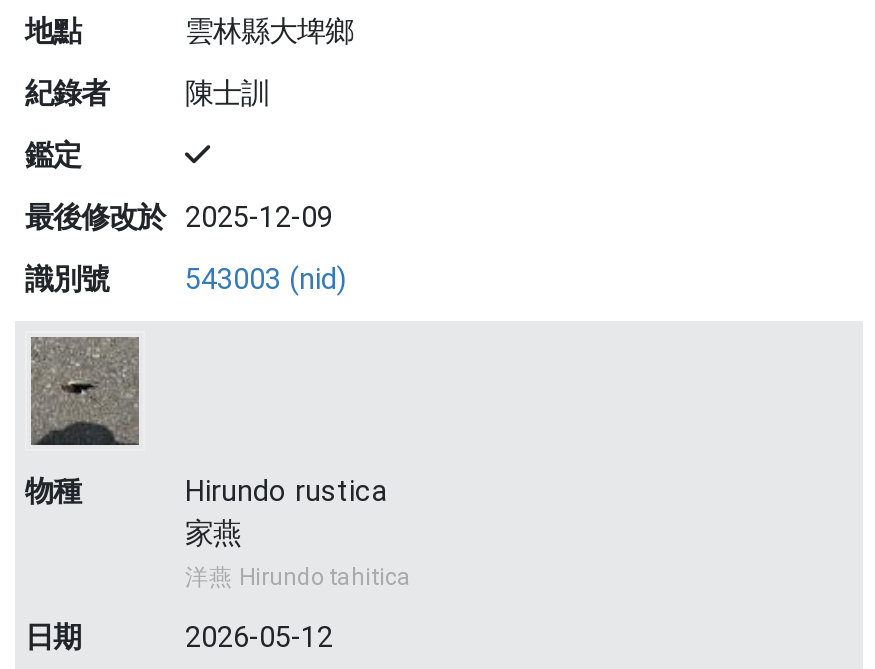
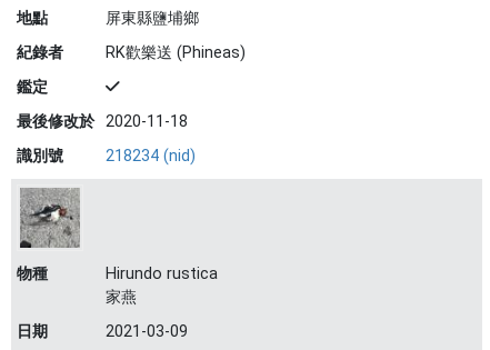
- 雲林縣大埤鄉
+ 屏東縣鹽埔鄉

- 陳士訓
+ RK歡樂送 (Phineas)

- 最後修改於 2025-12-09
+ 最後修改於 2020-11-18

- 543003 (nid)
+ 218234 (nid)

- [image]
+ [image]

- 洋燕 Hirundo tahitica

- 2026-05-12
+ 2021-03-09
